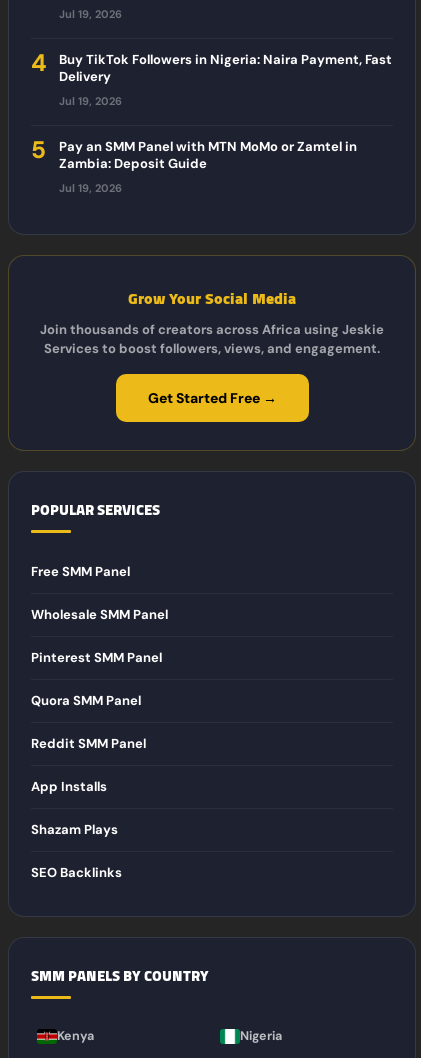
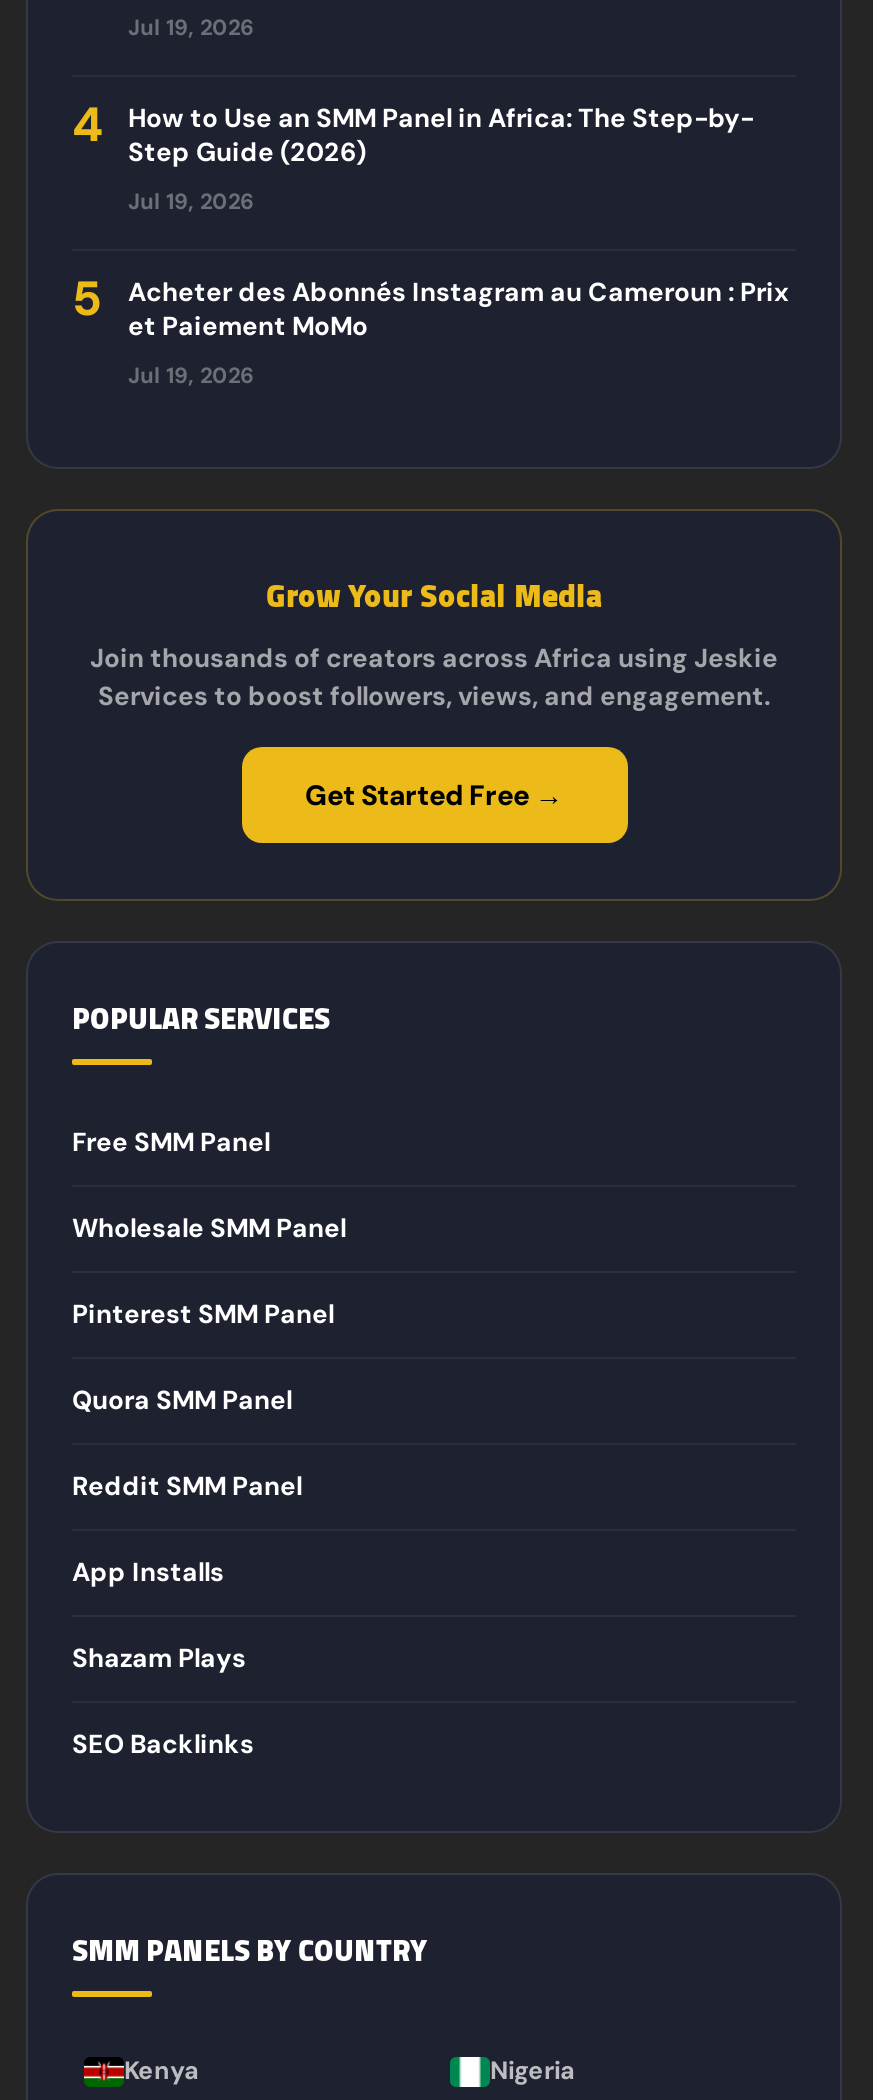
- Buy TikTok Followers in Nigeria: Naira Payment, Fast
- Delivery
+ How to Use an SMM Panel in Africa: The Step-by-
+ Step Guide (2026)

- Pay an SMM Panel with MTN MoMo or Zamtel in
- Zambia: Deposit Guide
+ Acheter des Abonnés Instagram au Cameroun : Prix
+ et Paiement MoMo
